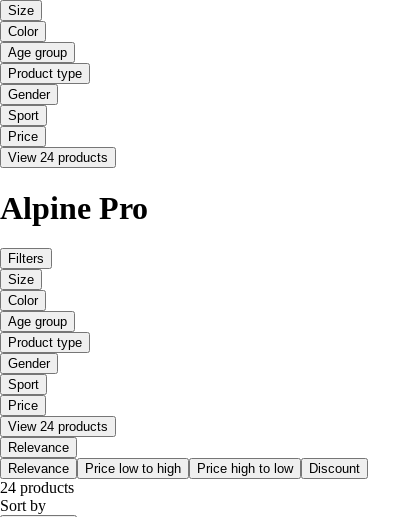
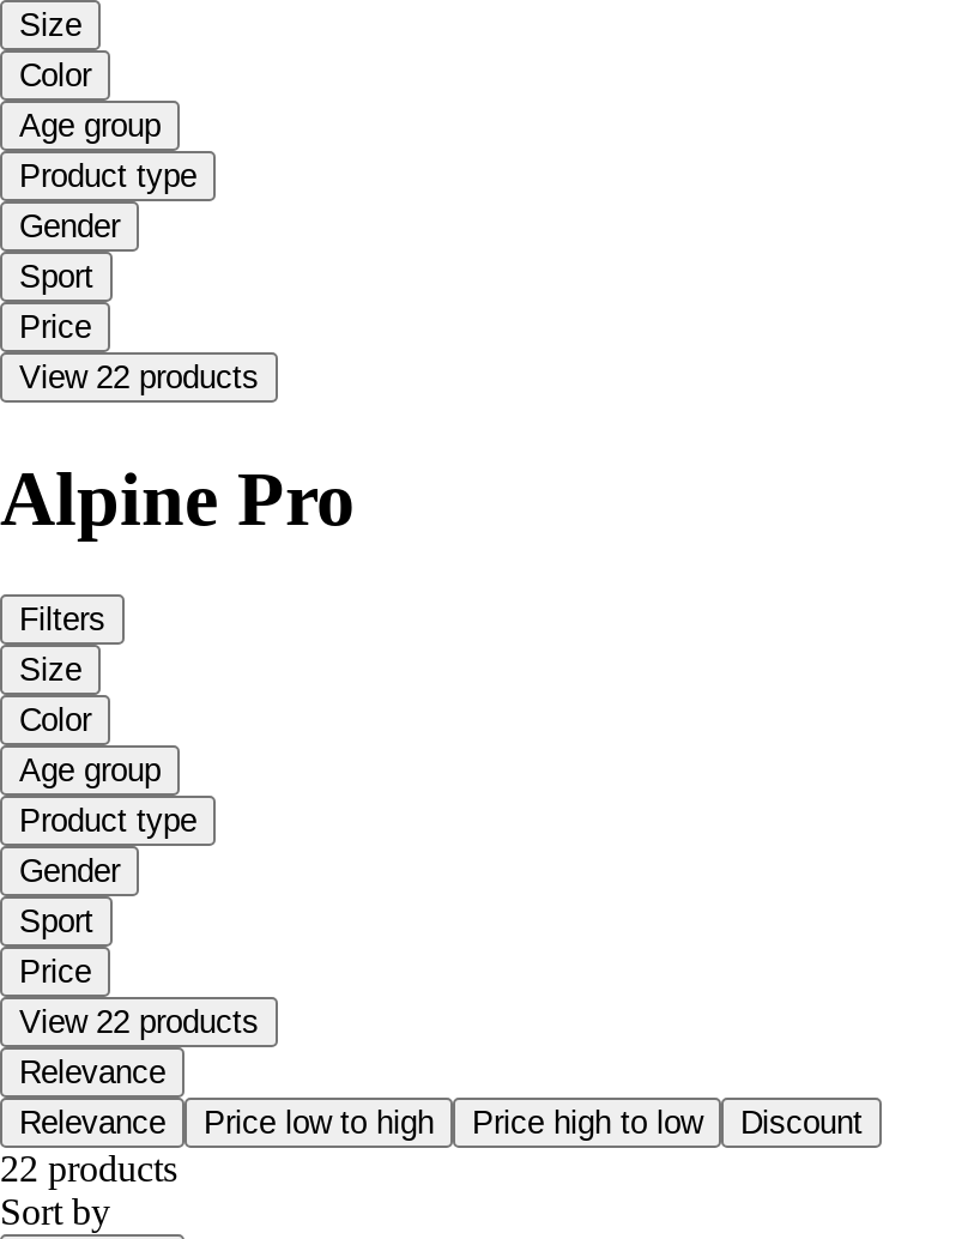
- View 24 products
+ View 22 products

- View 24 products
+ View 22 products

- 24 products
+ 22 products
